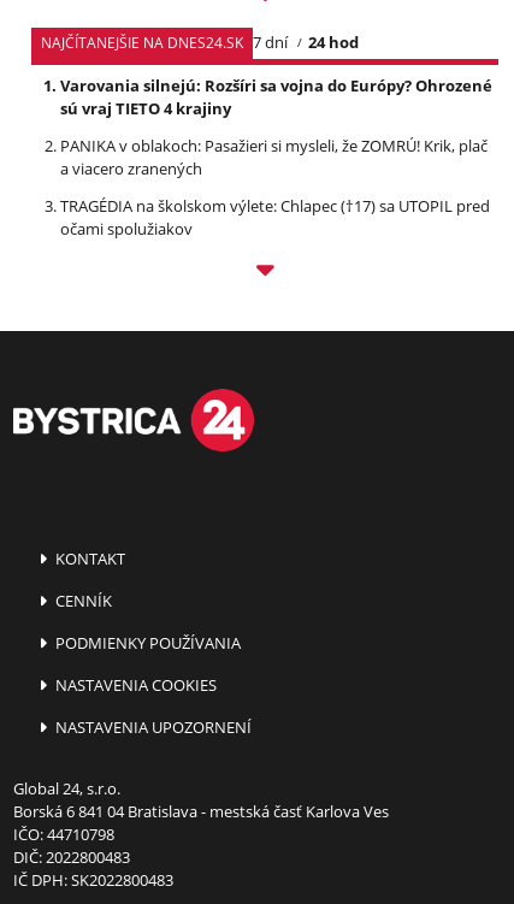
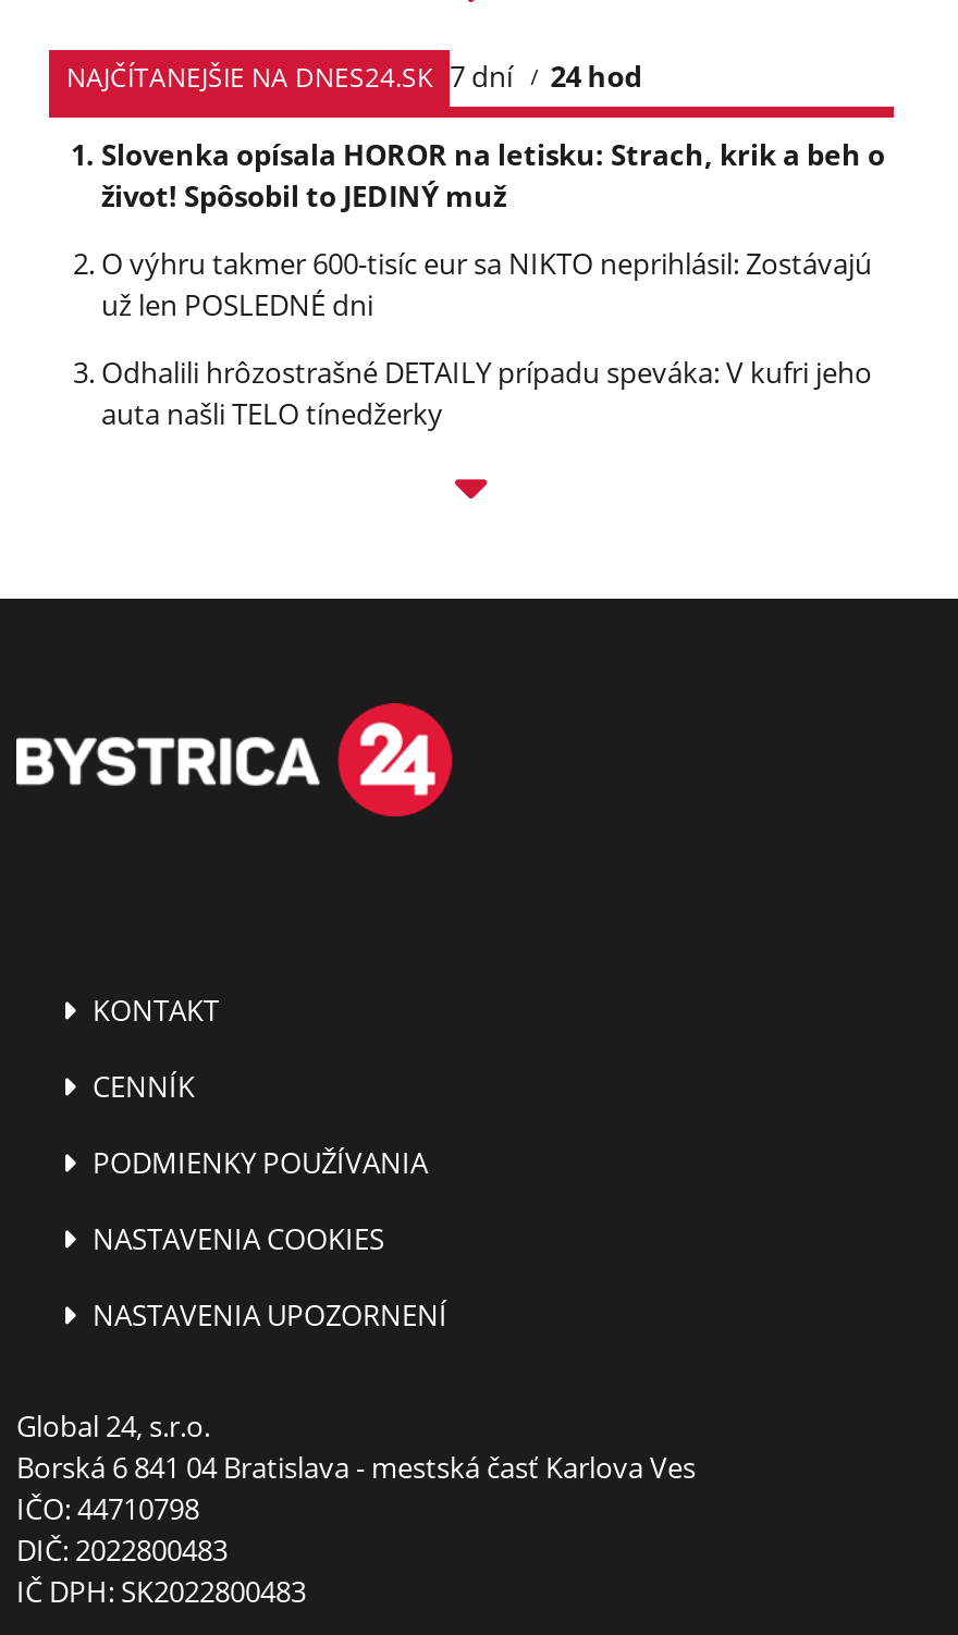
- Varovania silnejú: Rozšíri sa vojna do Európy? Ohrozené
- sú vraj TIETO 4 krajiny
+ Slovenka opísala HOROR na letisku: Strach, krik a beh o
+ život! Spôsobil to JEDINÝ muž

- PANIKA v oblakoch: Pasažieri si mysleli, že ZOMRÚ! Krik, plač
- a viacero zranených
+ O výhru takmer 600-tisíc eur sa NIKTO neprihlásil: Zostávajú
+ už len POSLEDNÉ dni

- TRAGÉDIA na školskom výlete: Chlapec (†17) sa UTOPIL pred
- očami spolužiakov
+ Odhalili hrôzostrašné DETAILY prípadu speváka: V kufri jeho
+ auta našli TELO tínedžerky
